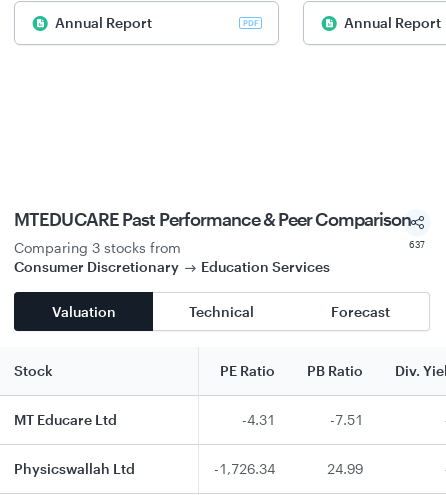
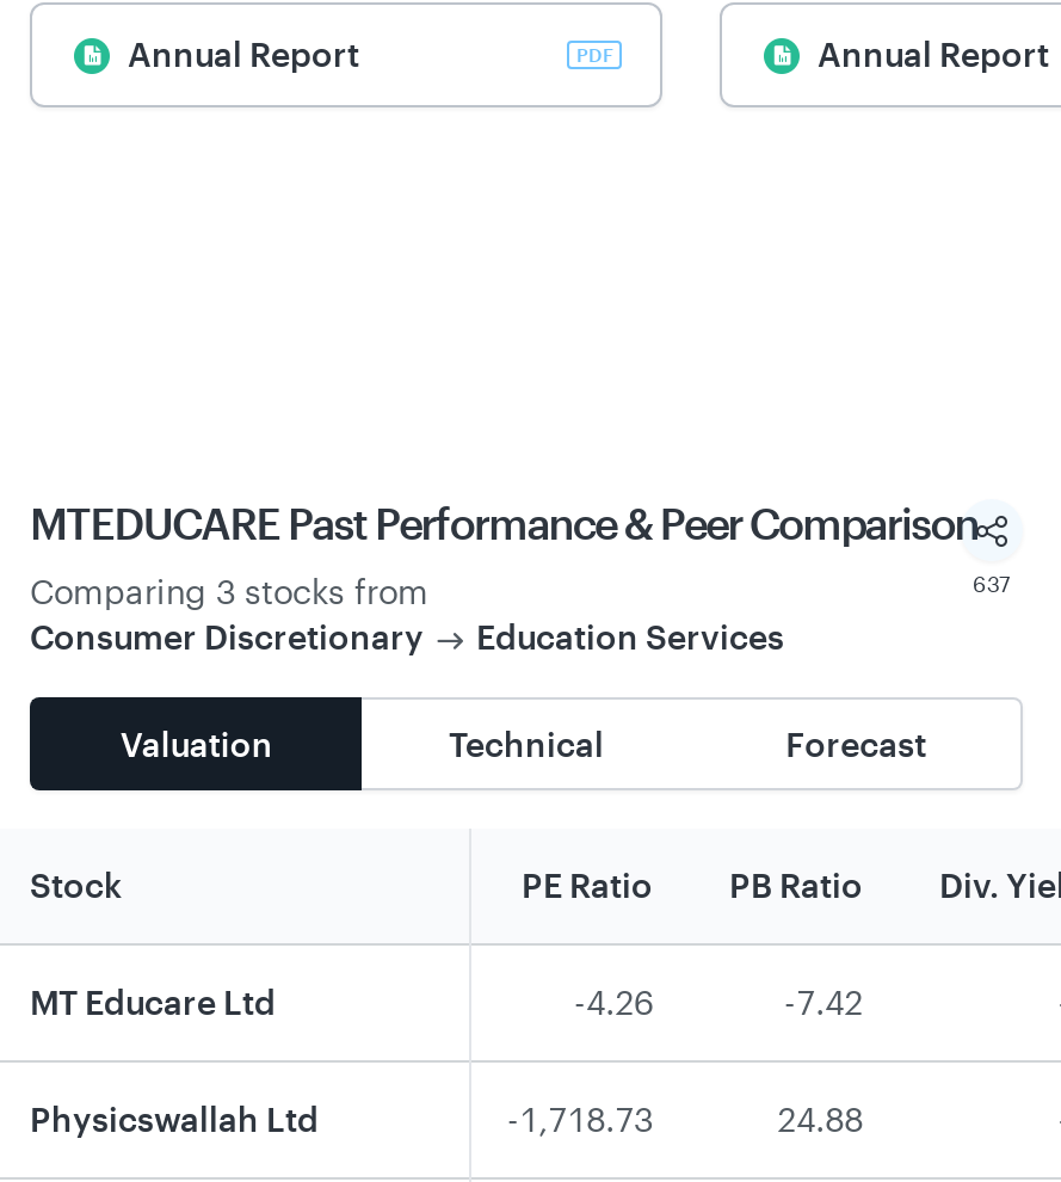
- -4.31
+ -4.26

- -7.51
+ -7.42

- -1,726.34
+ -1,718.73

- 24.99
+ 24.88
